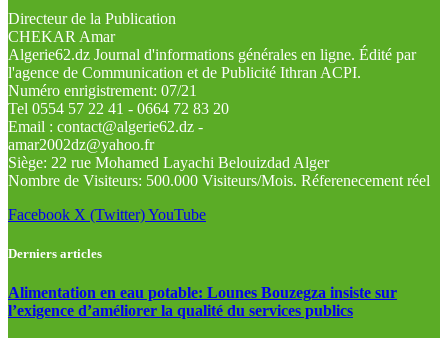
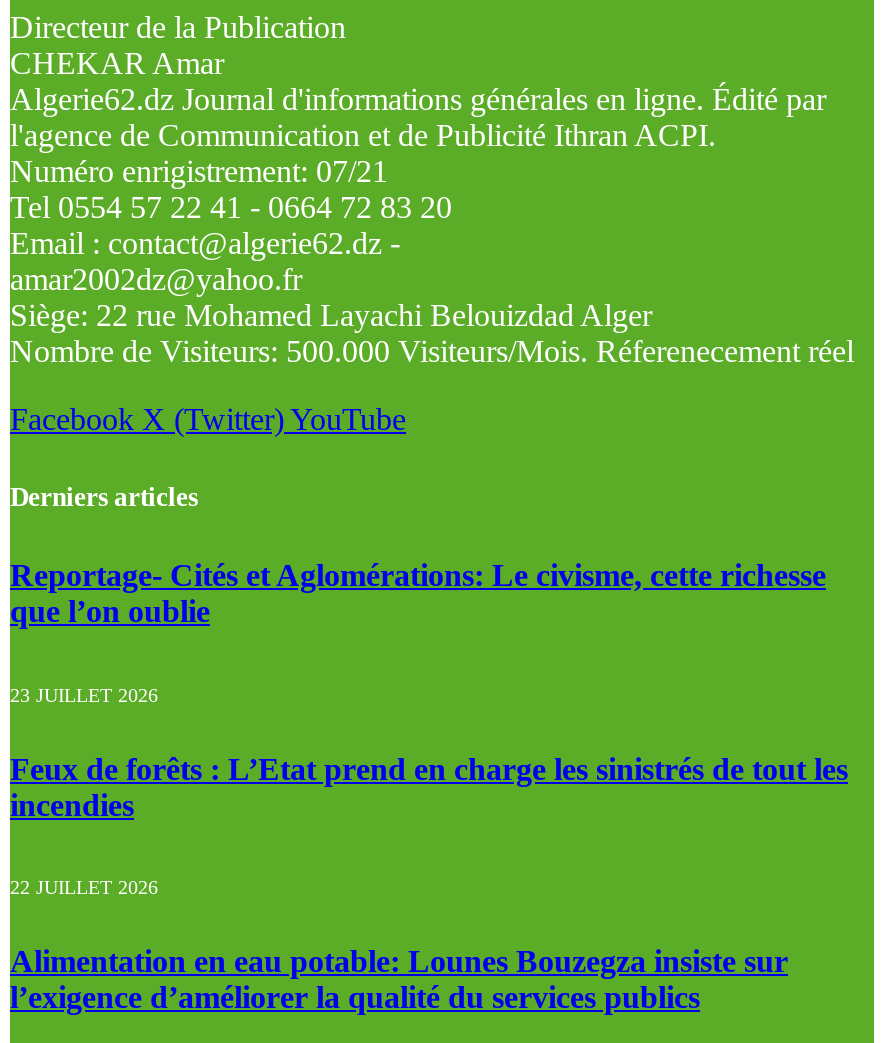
+ Reportage- Cités et Aglomérations: Le civisme, cette richesse
+ que l’on oublie
+ 23 JUILLET 2026
+ Feux de forêts : L’Etat prend en charge les sinistrés de tout les
+ incendies
+ 22 JUILLET 2026
